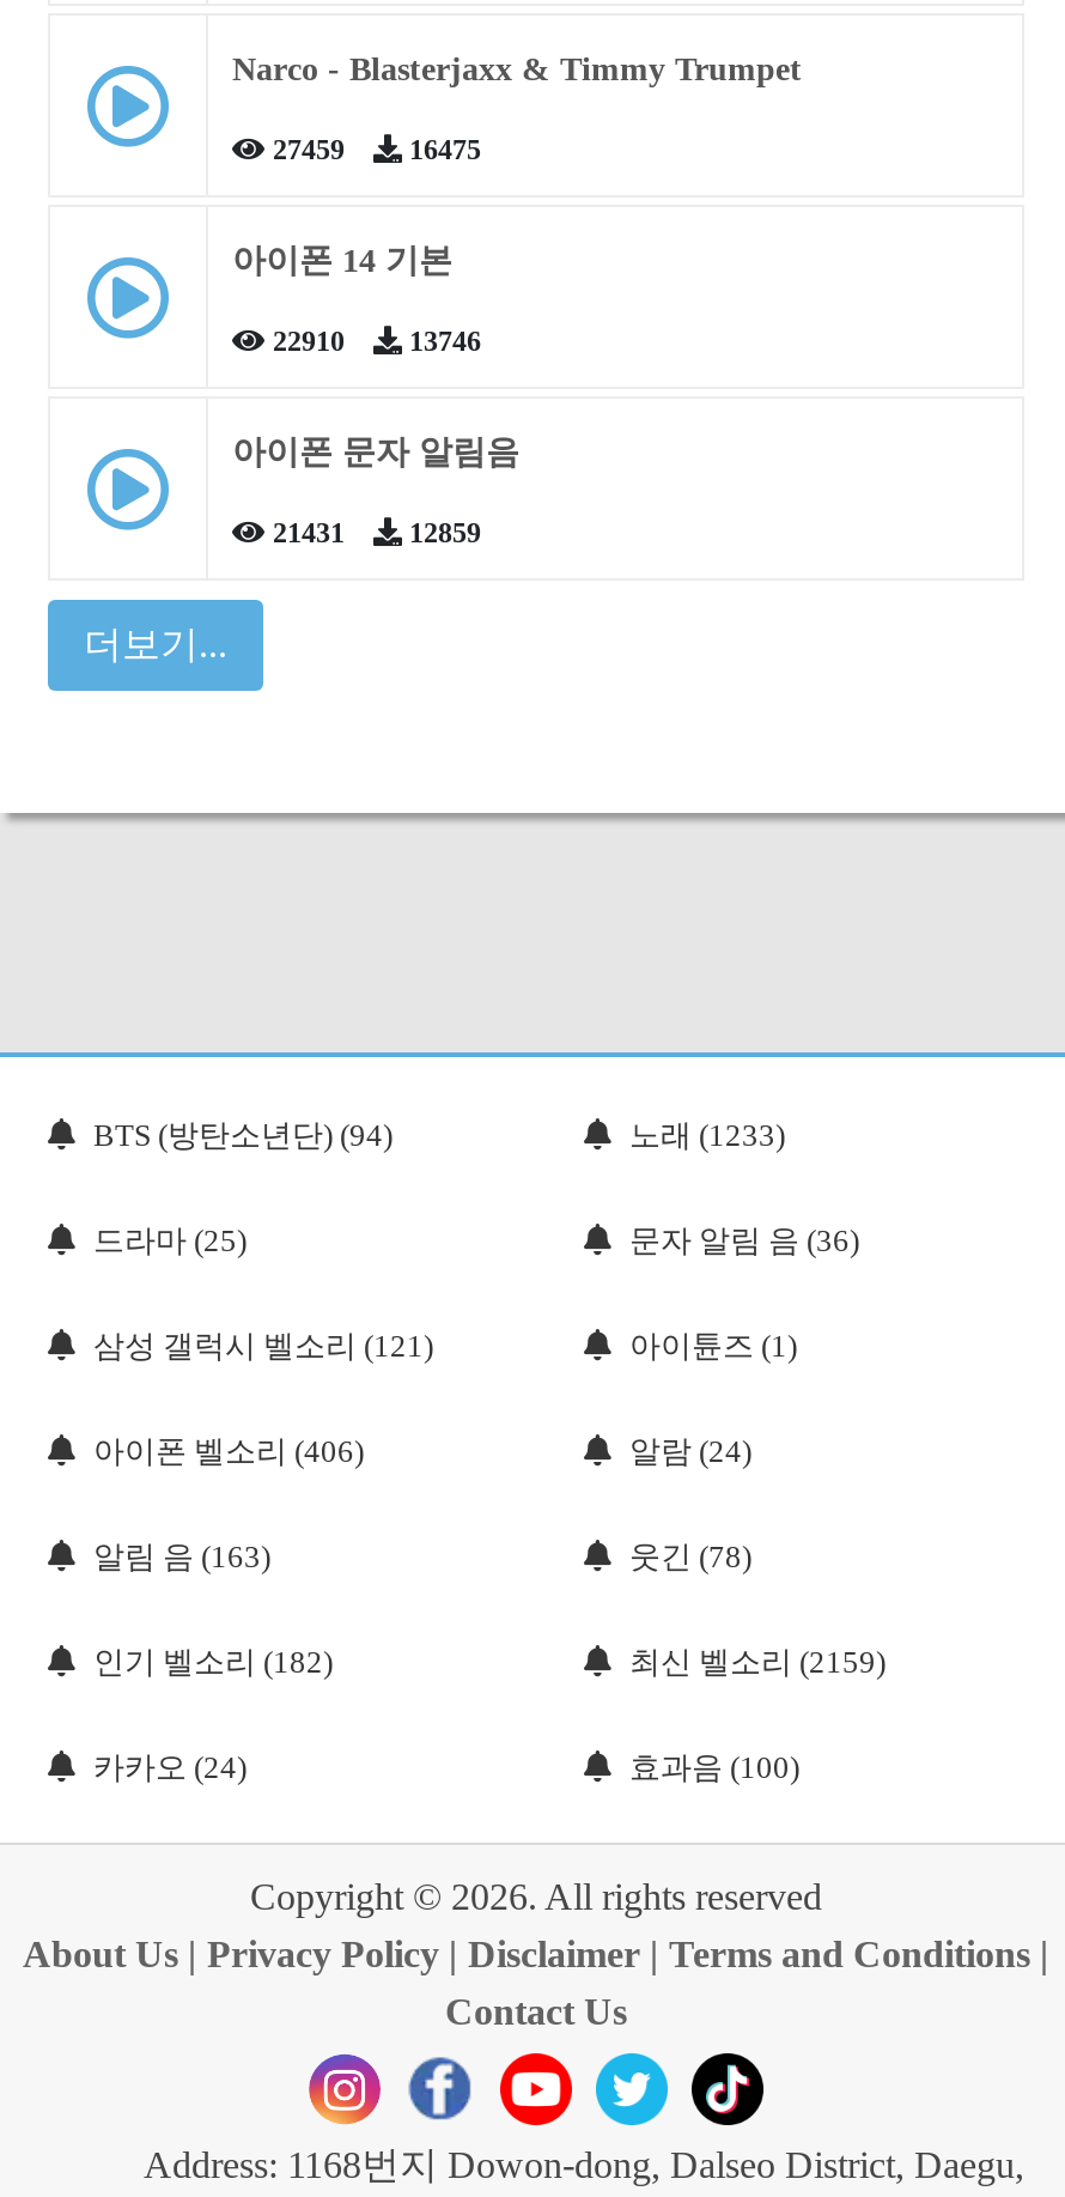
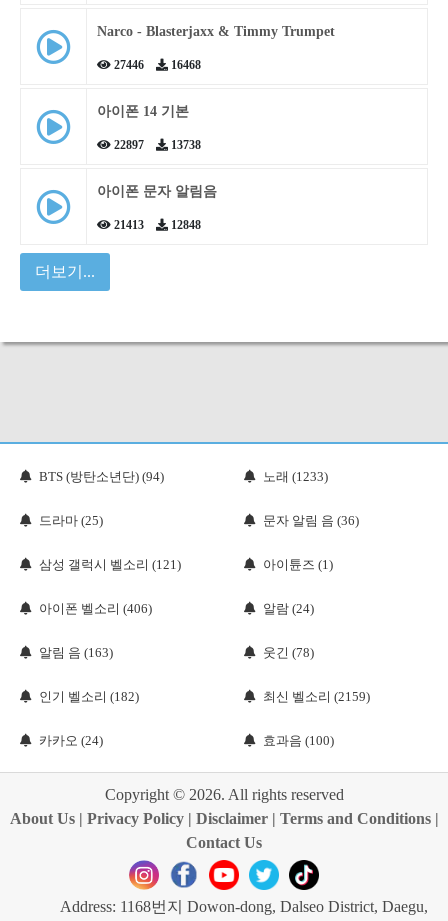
- 27459
+ 27446

- 16475
+ 16468

- 22910
+ 22897

- 13746
+ 13738

- 21431
+ 21413

- 12859
+ 12848
